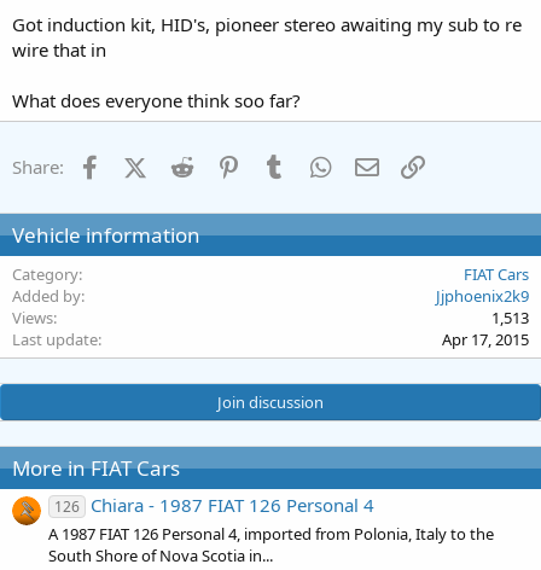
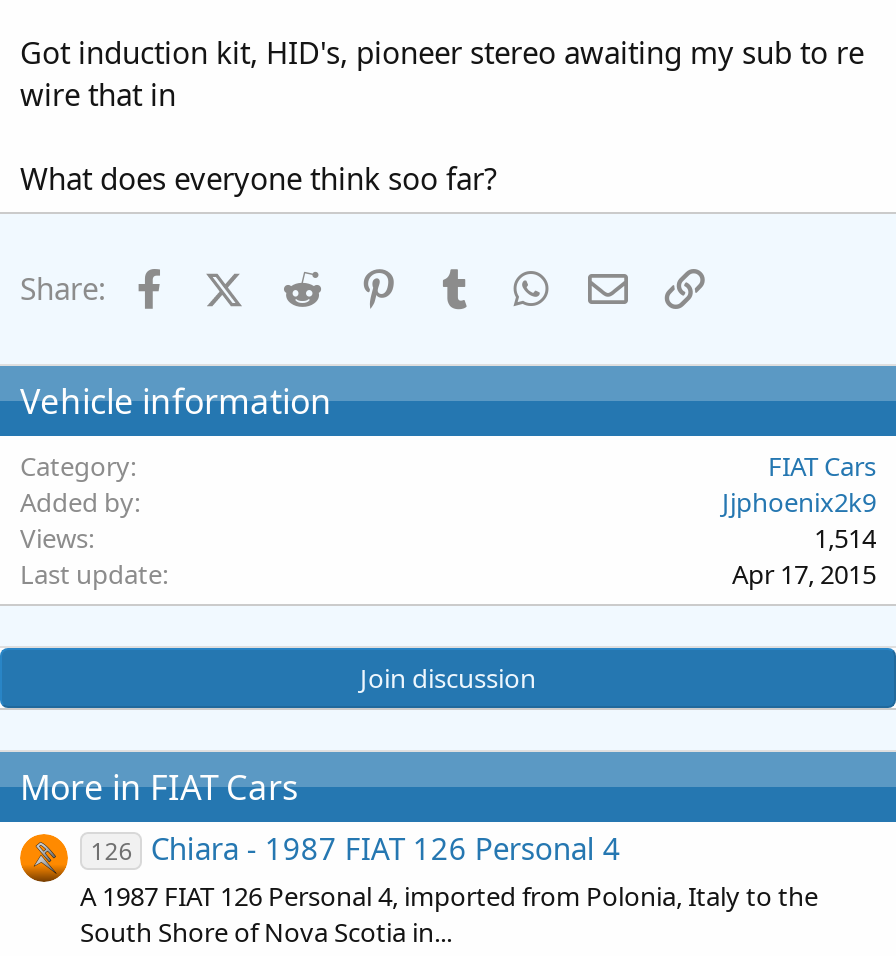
- 1,513
+ 1,514
